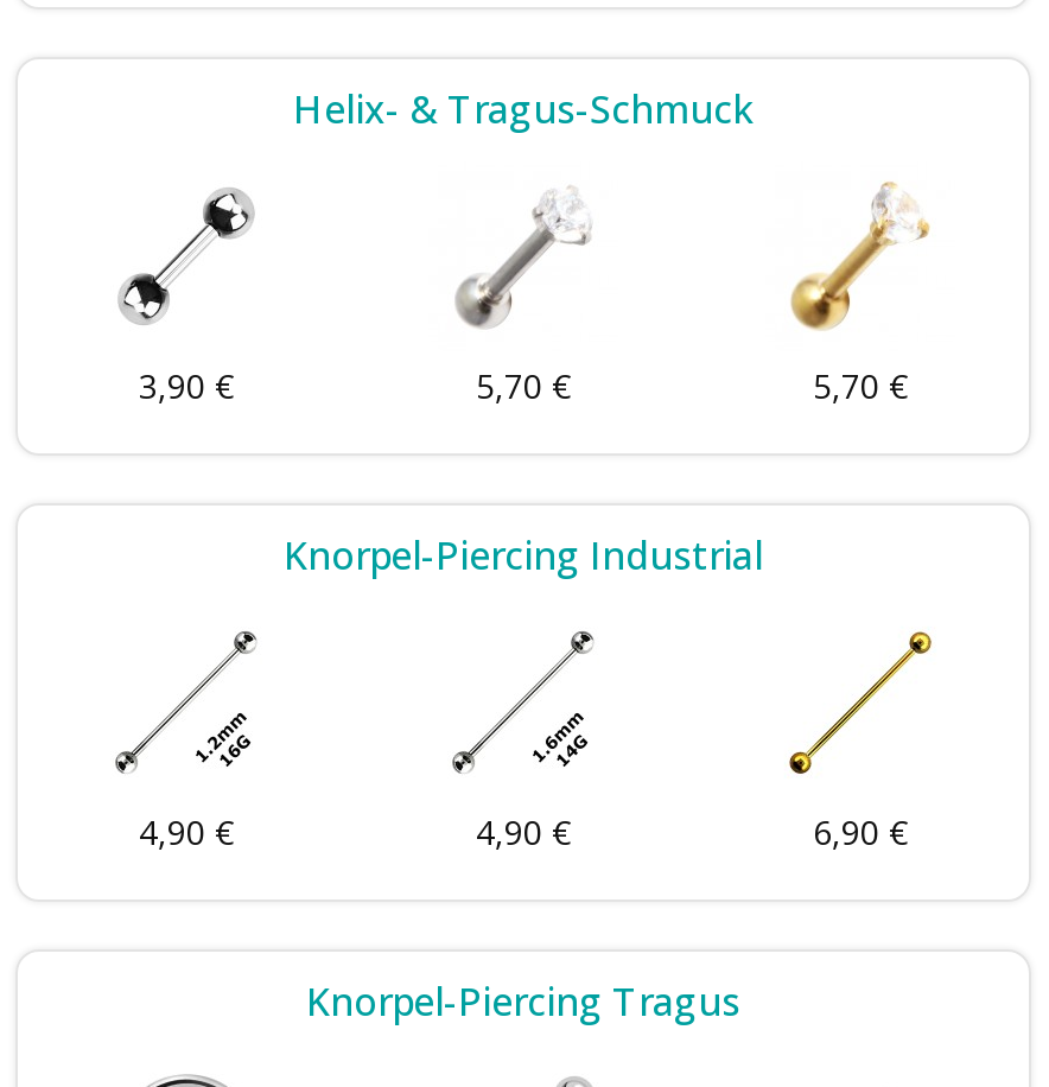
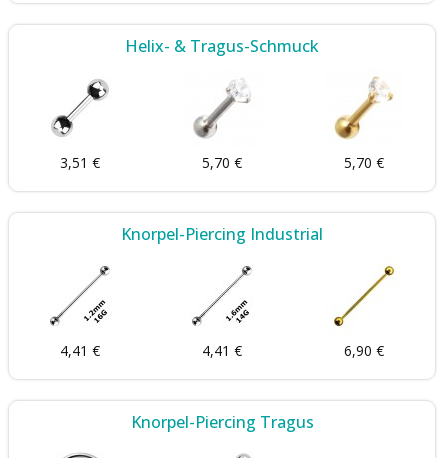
- 3,90 €
+ 3,51 €

- 4,90 €
+ 4,41 €

- 4,90 €
+ 4,41 €
